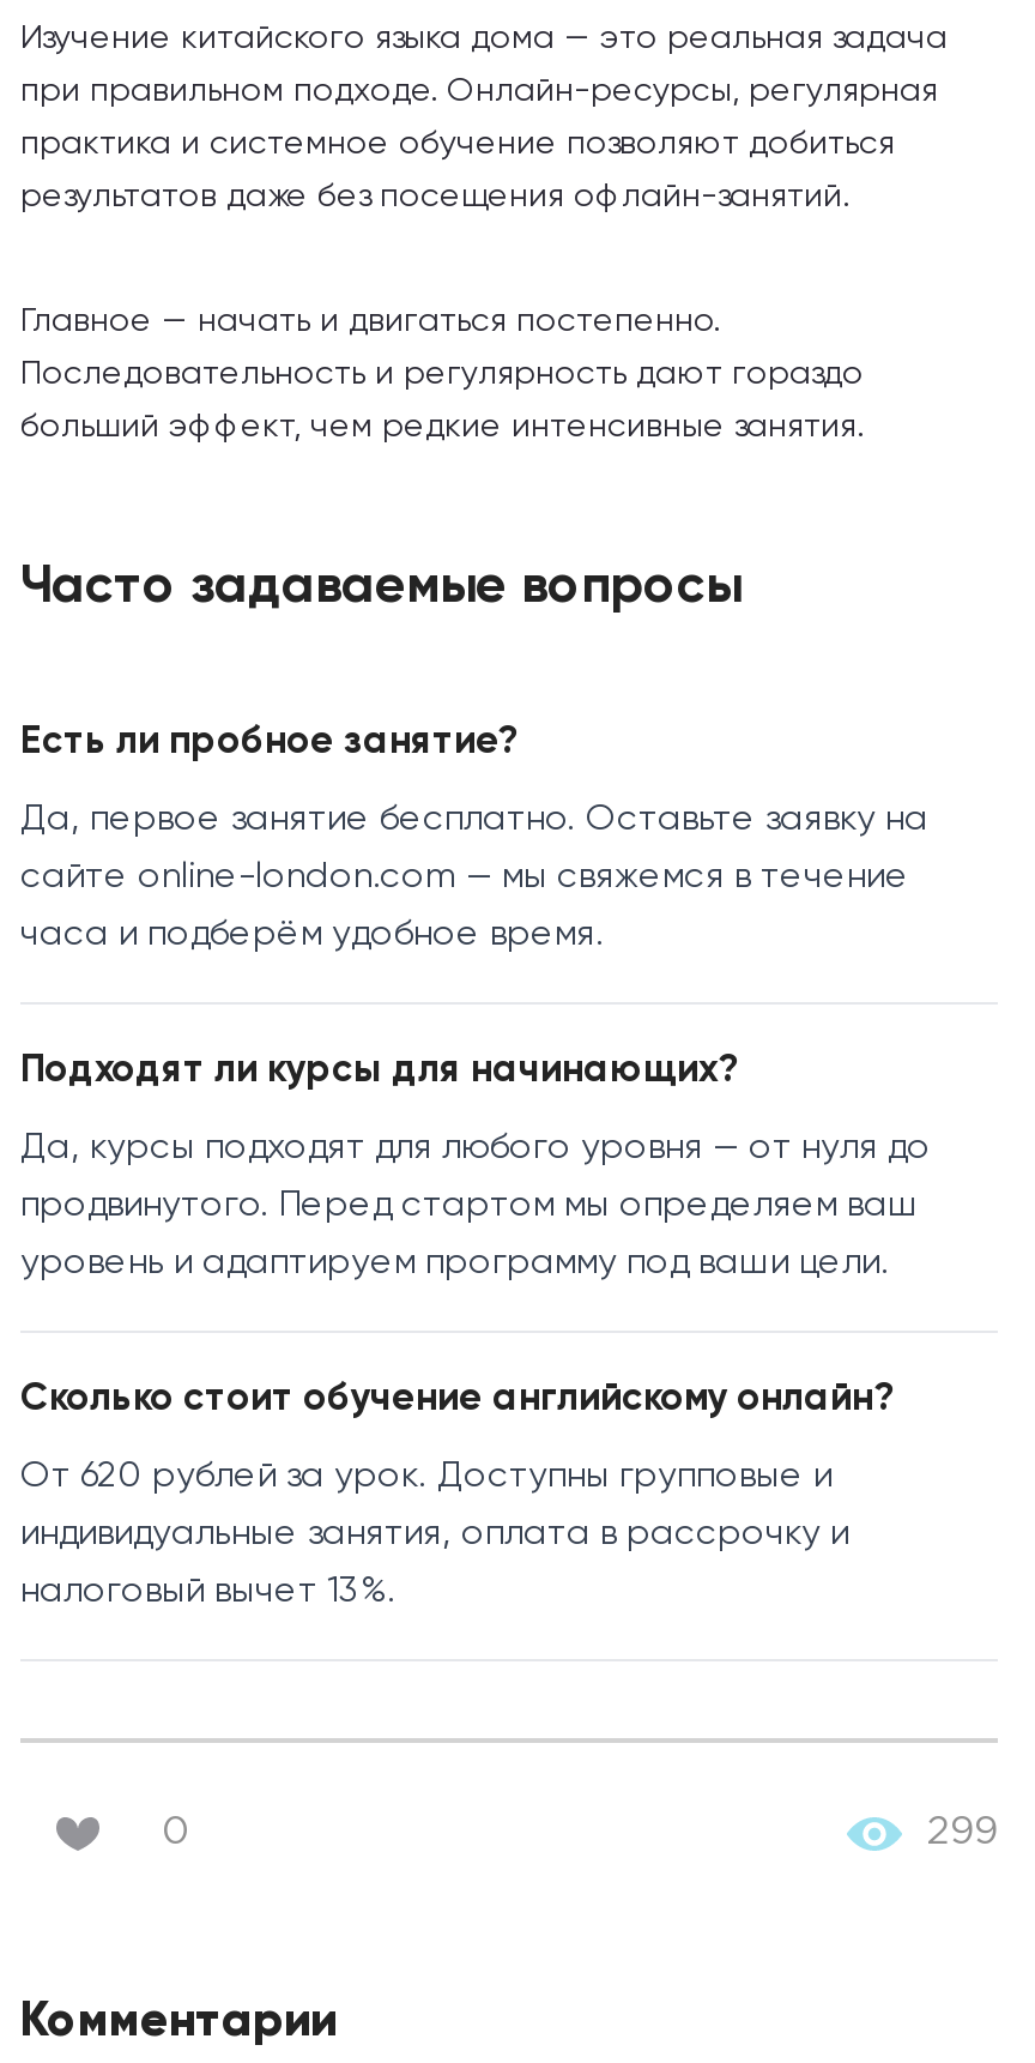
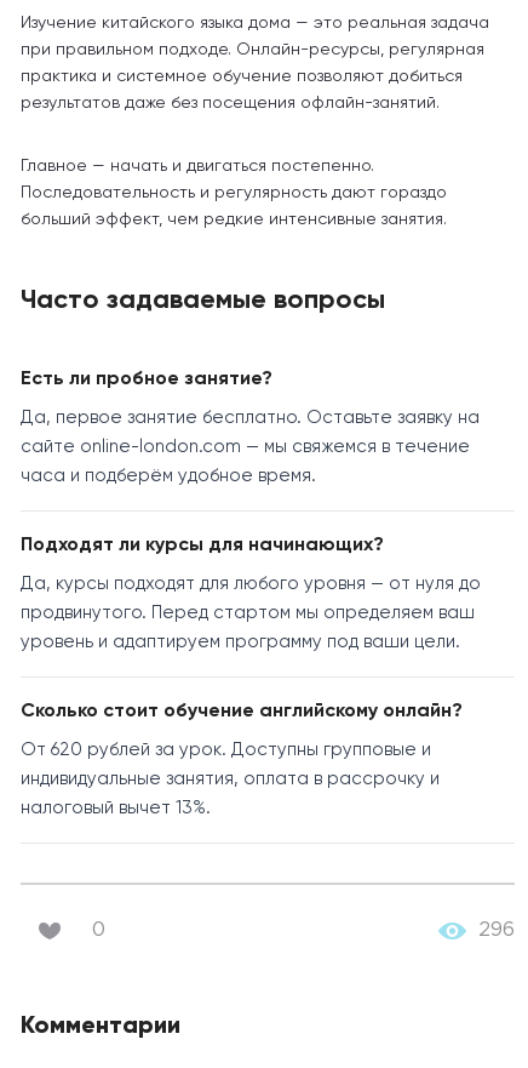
- 299
+ 296
